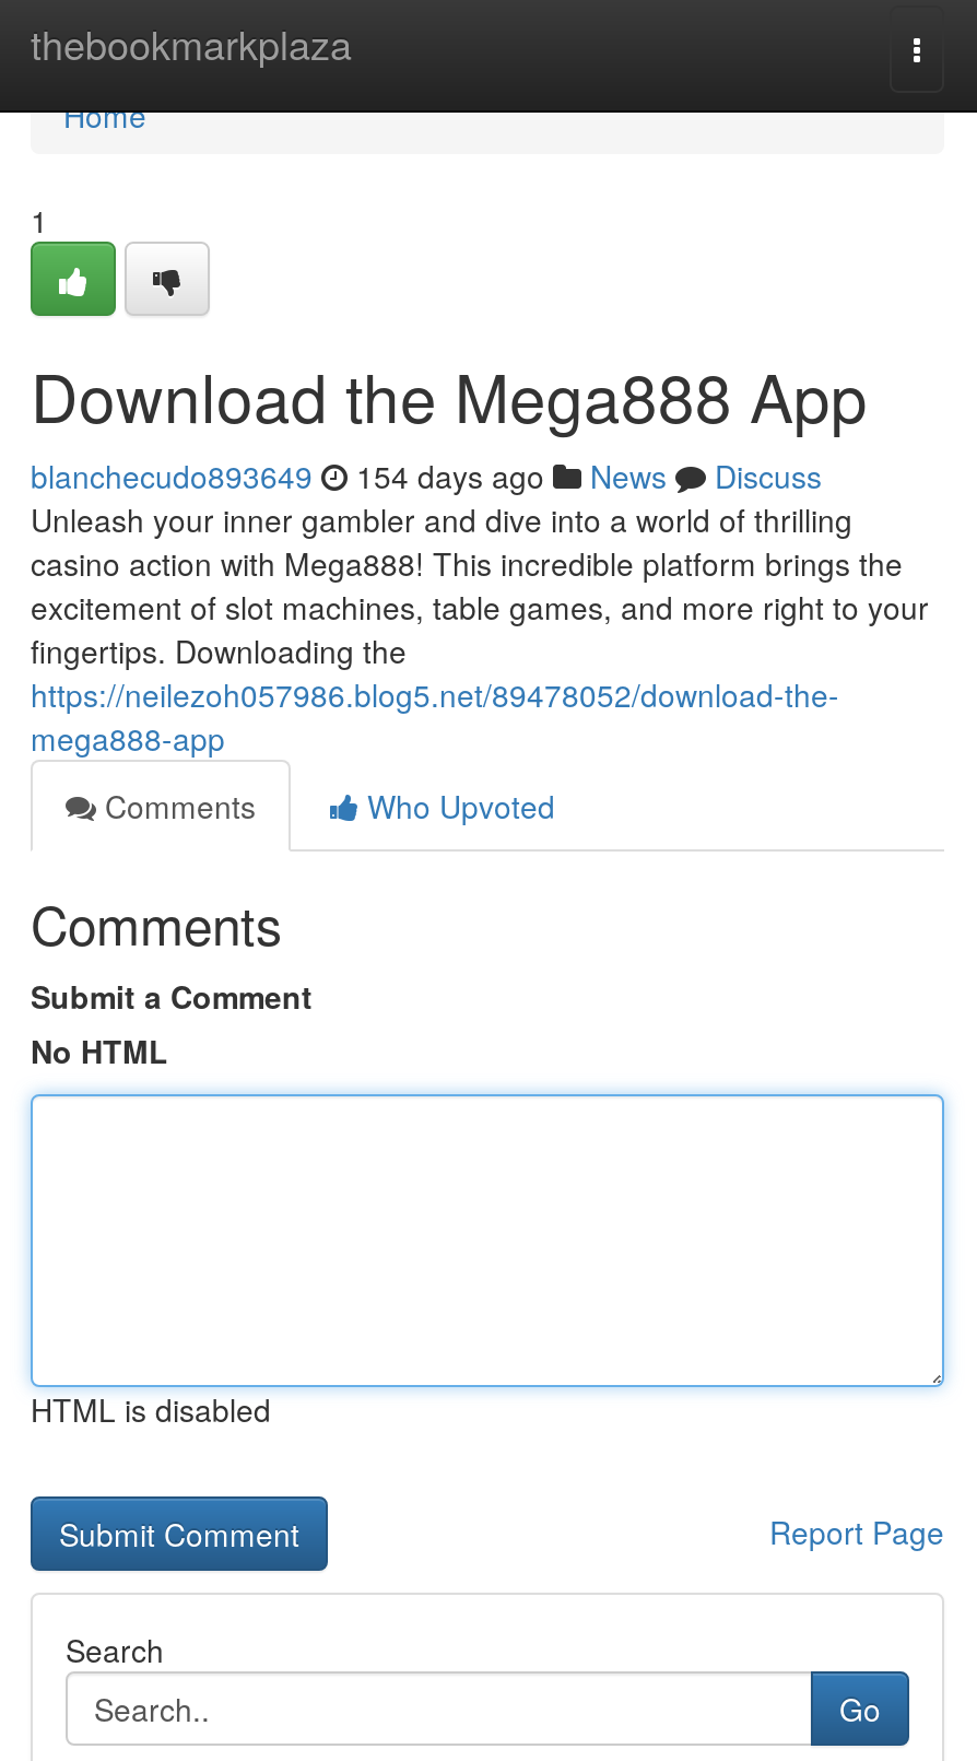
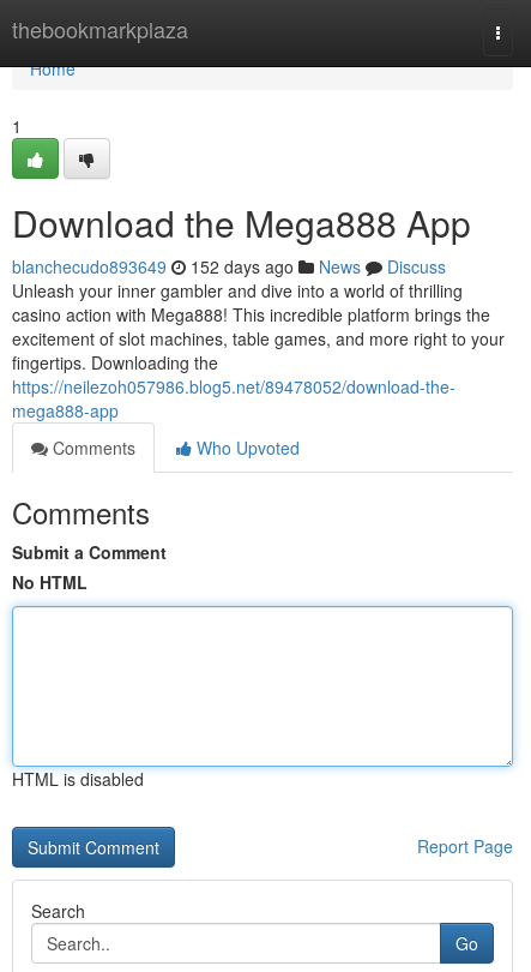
- blanchecudo893649 154 days ago News Discuss
+ blanchecudo893649 152 days ago News Discuss
